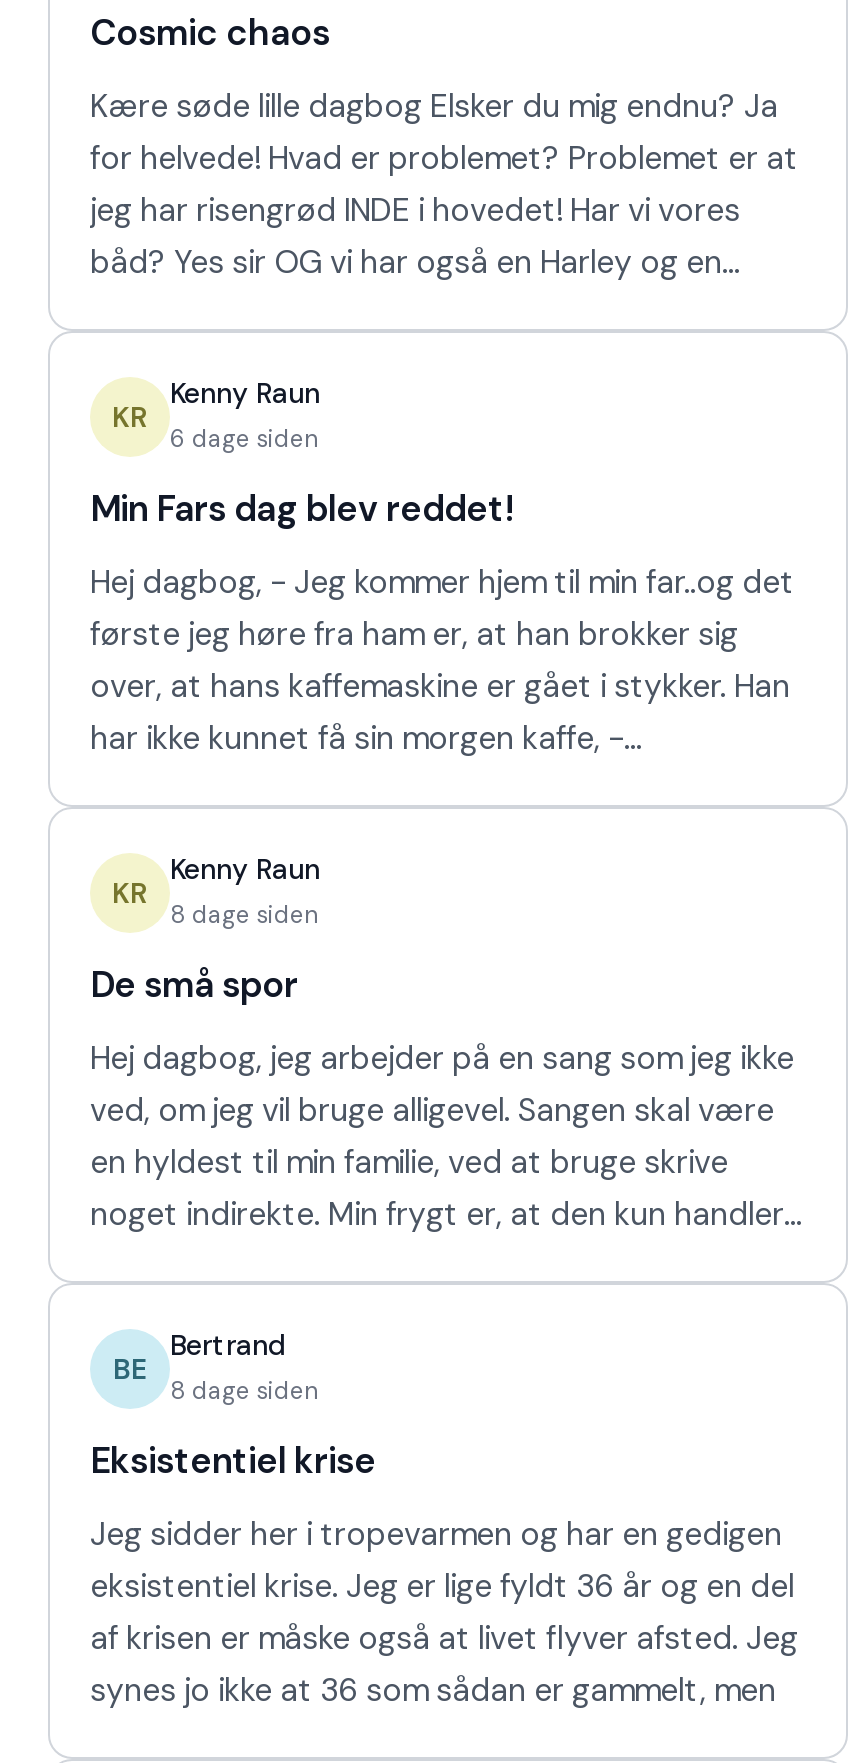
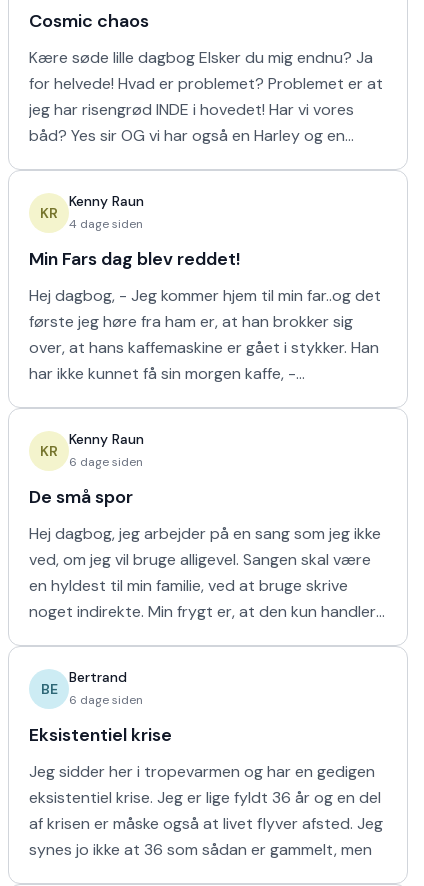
- 6 dage siden
+ 4 dage siden

- 8 dage siden
+ 6 dage siden

- 8 dage siden
+ 6 dage siden
